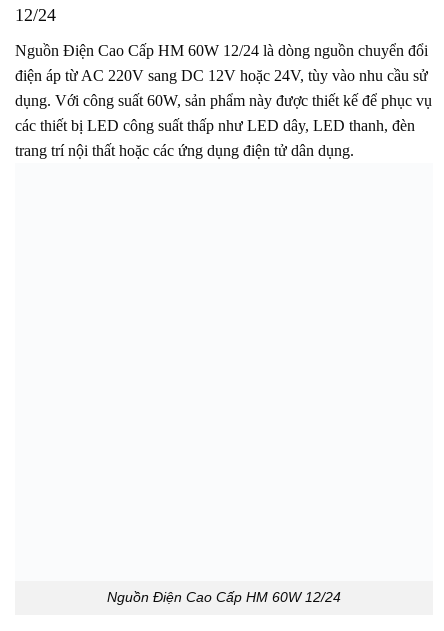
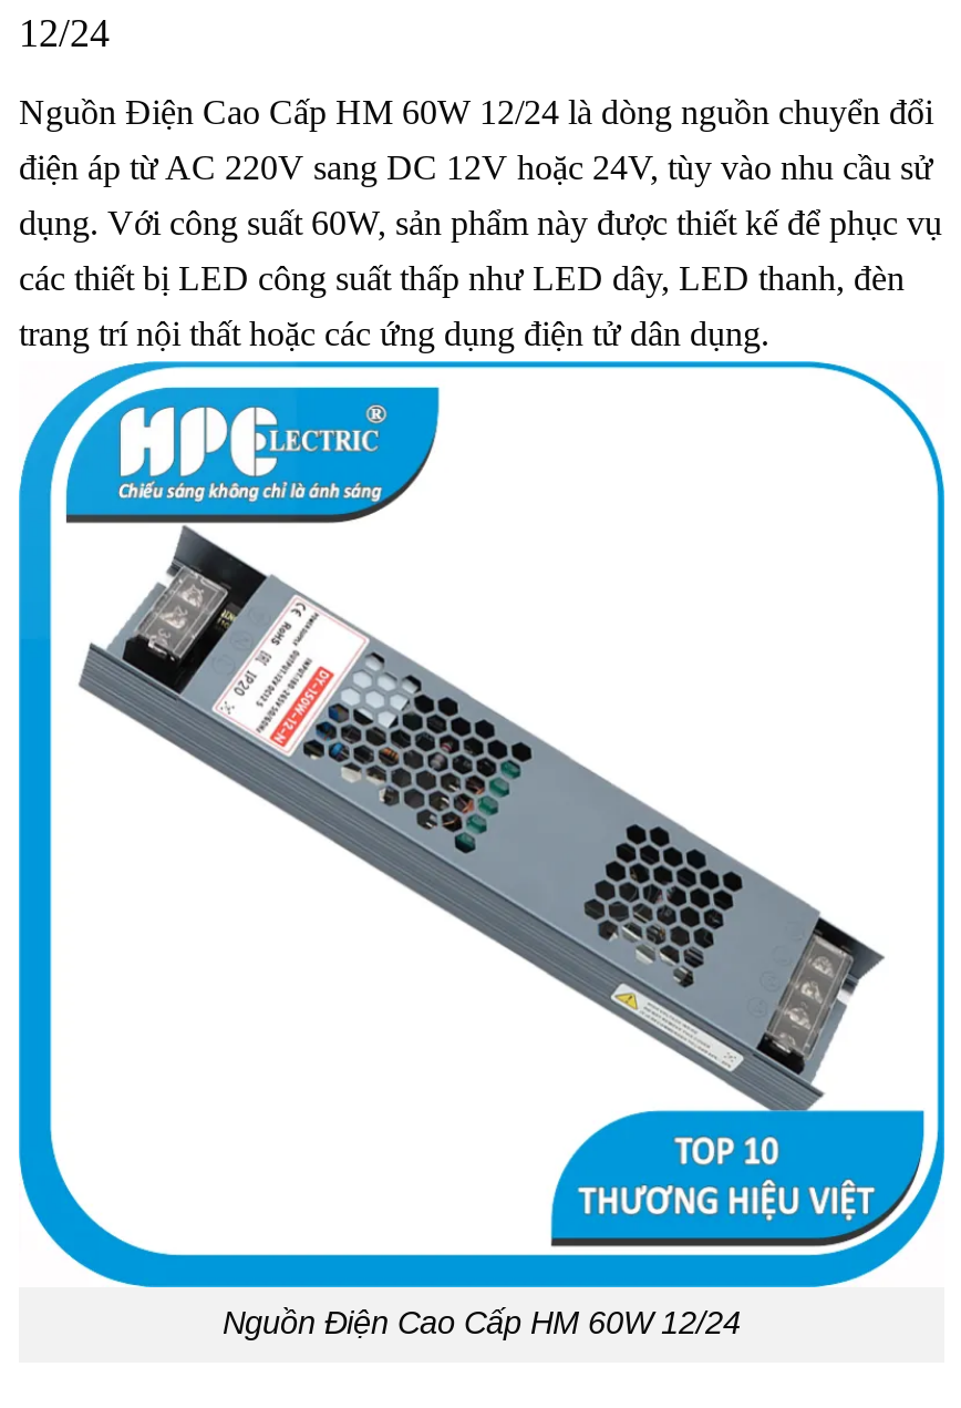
+ [image]
